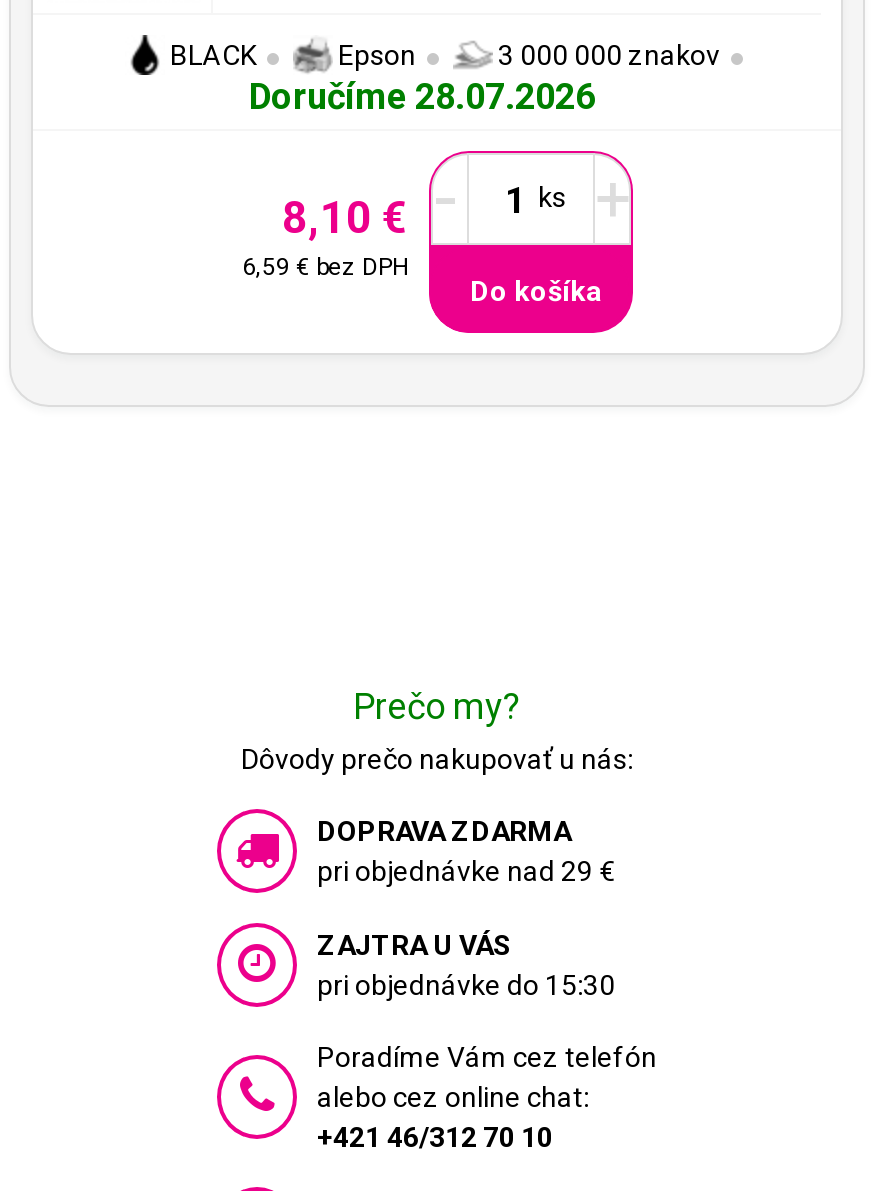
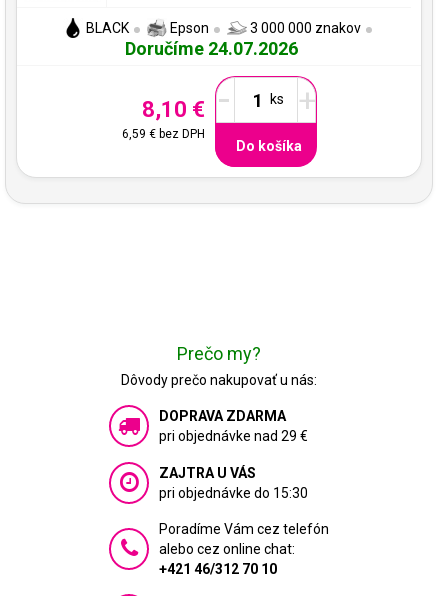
- Doručíme 28.07.2026
+ Doručíme 24.07.2026
